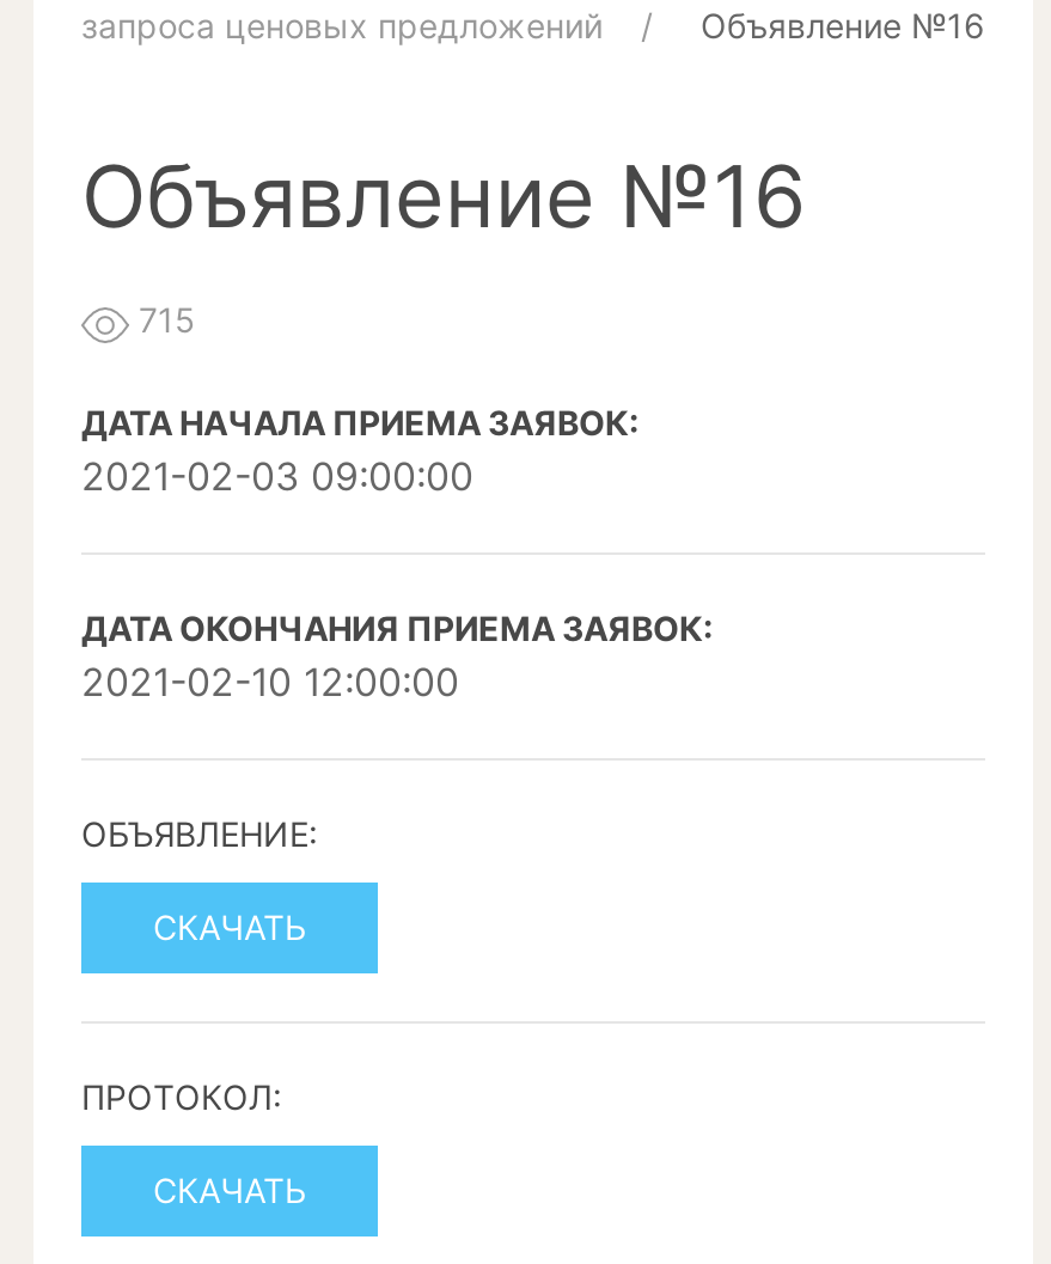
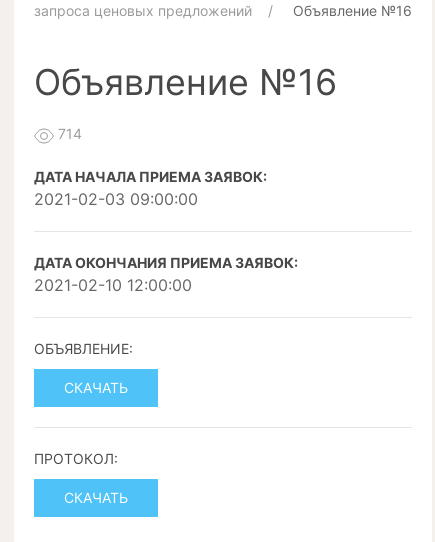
- 715
+ 714
